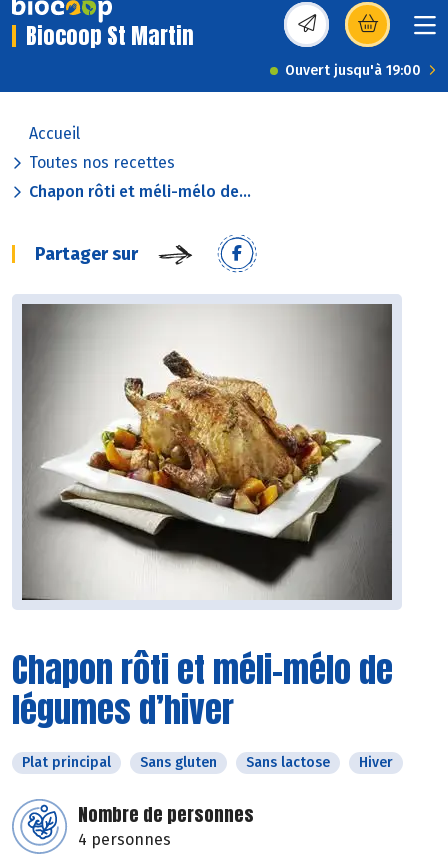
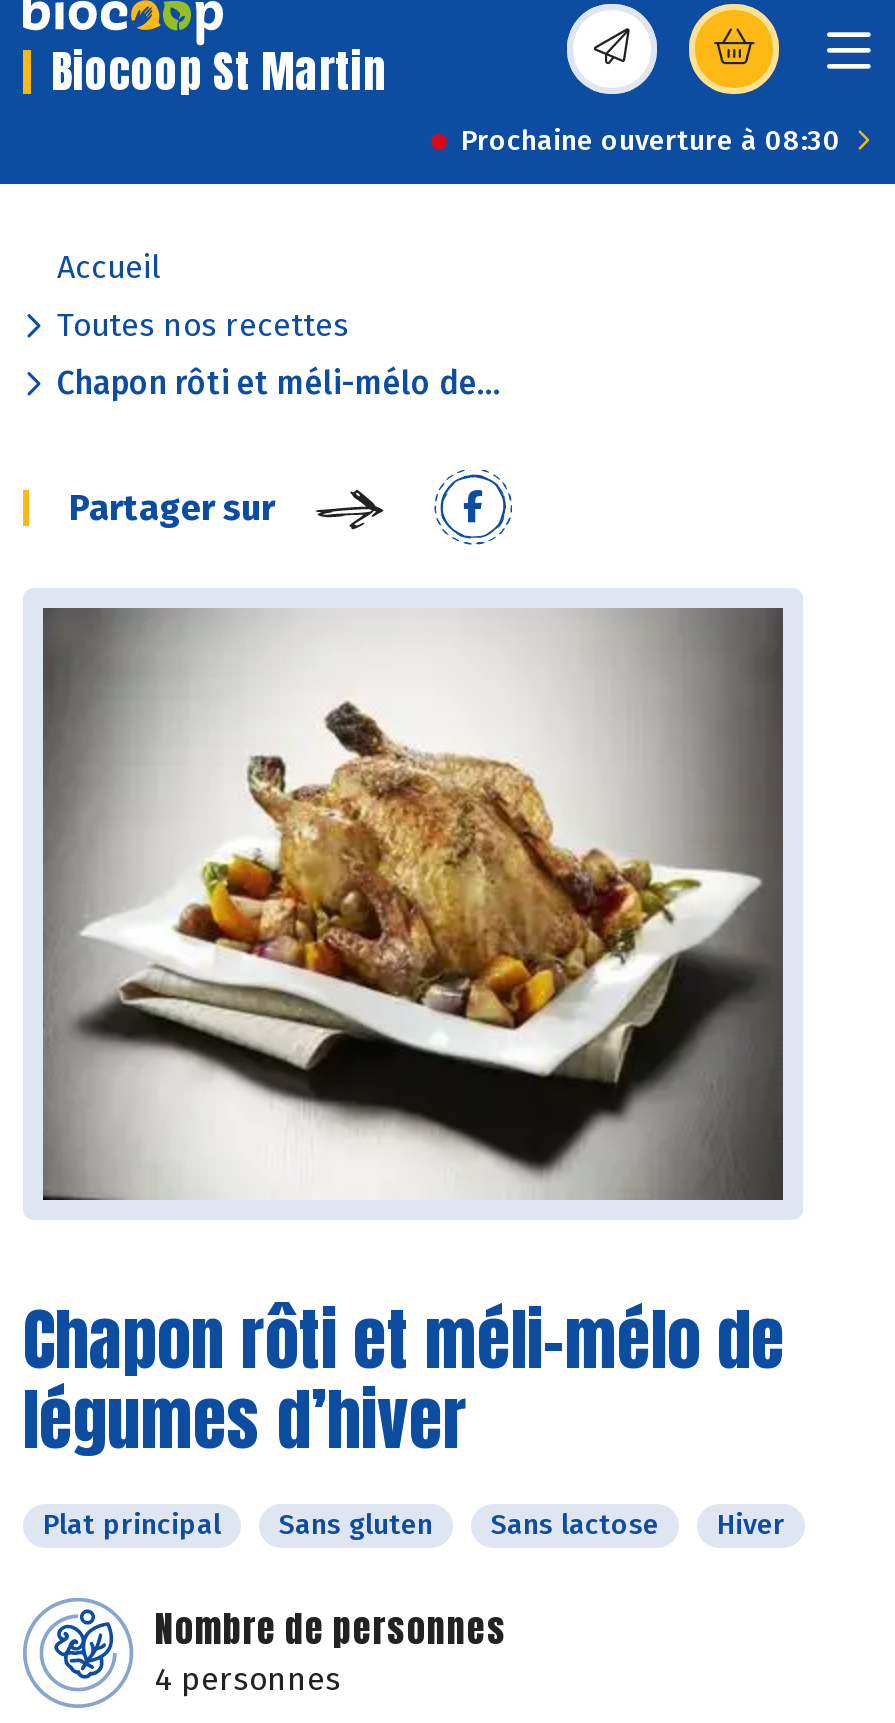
- Ouvert jusqu'à 19:00
+ Prochaine ouverture à 08:30
